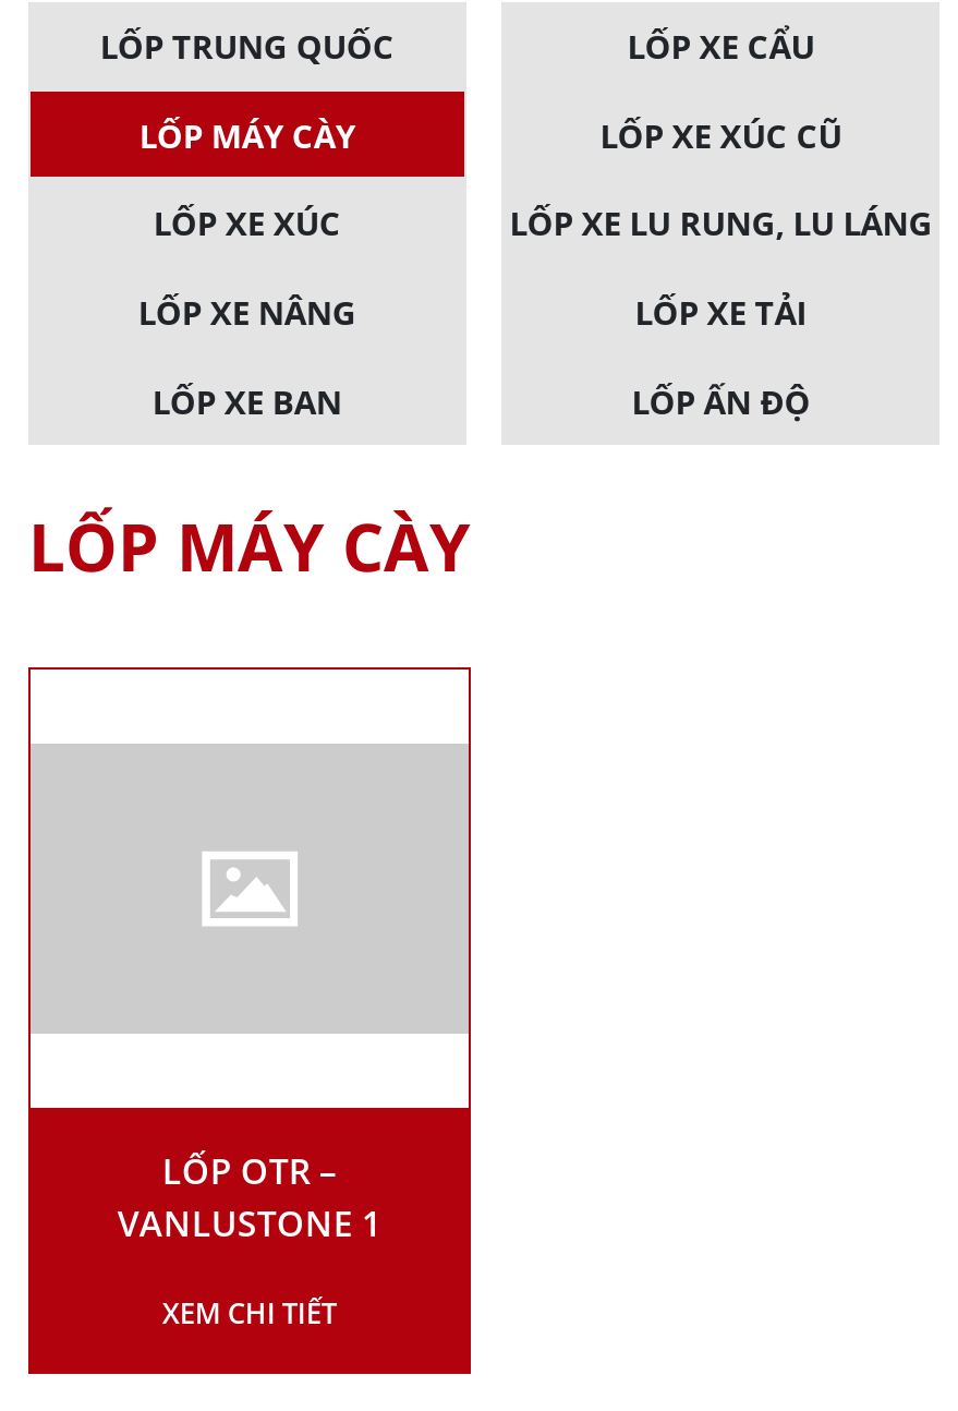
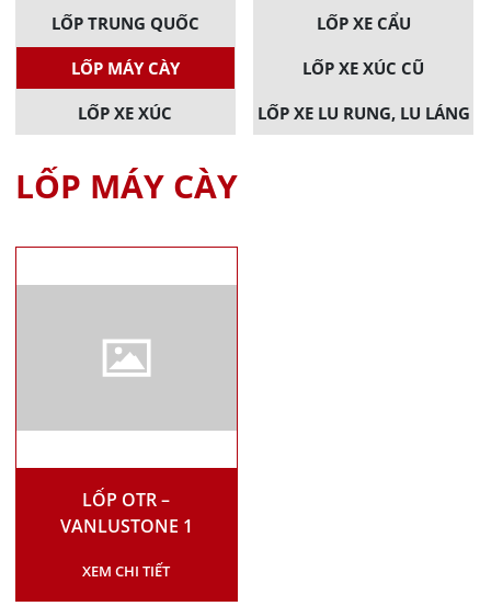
- LỐP XE NÂNG
- LỐP XE TẢI
- LỐP XE BAN
- LỐP ẤN ĐỘ
